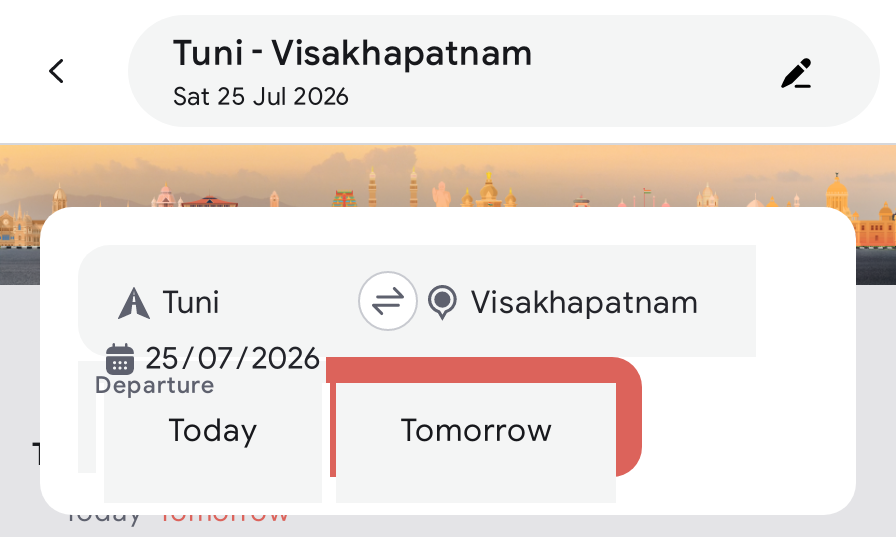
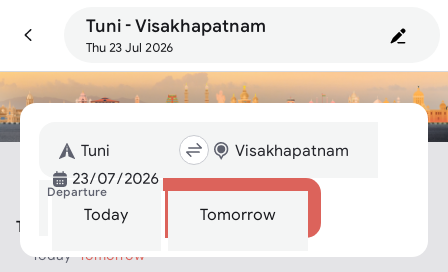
- Sat 25 Jul 2026
+ Thu 23 Jul 2026
